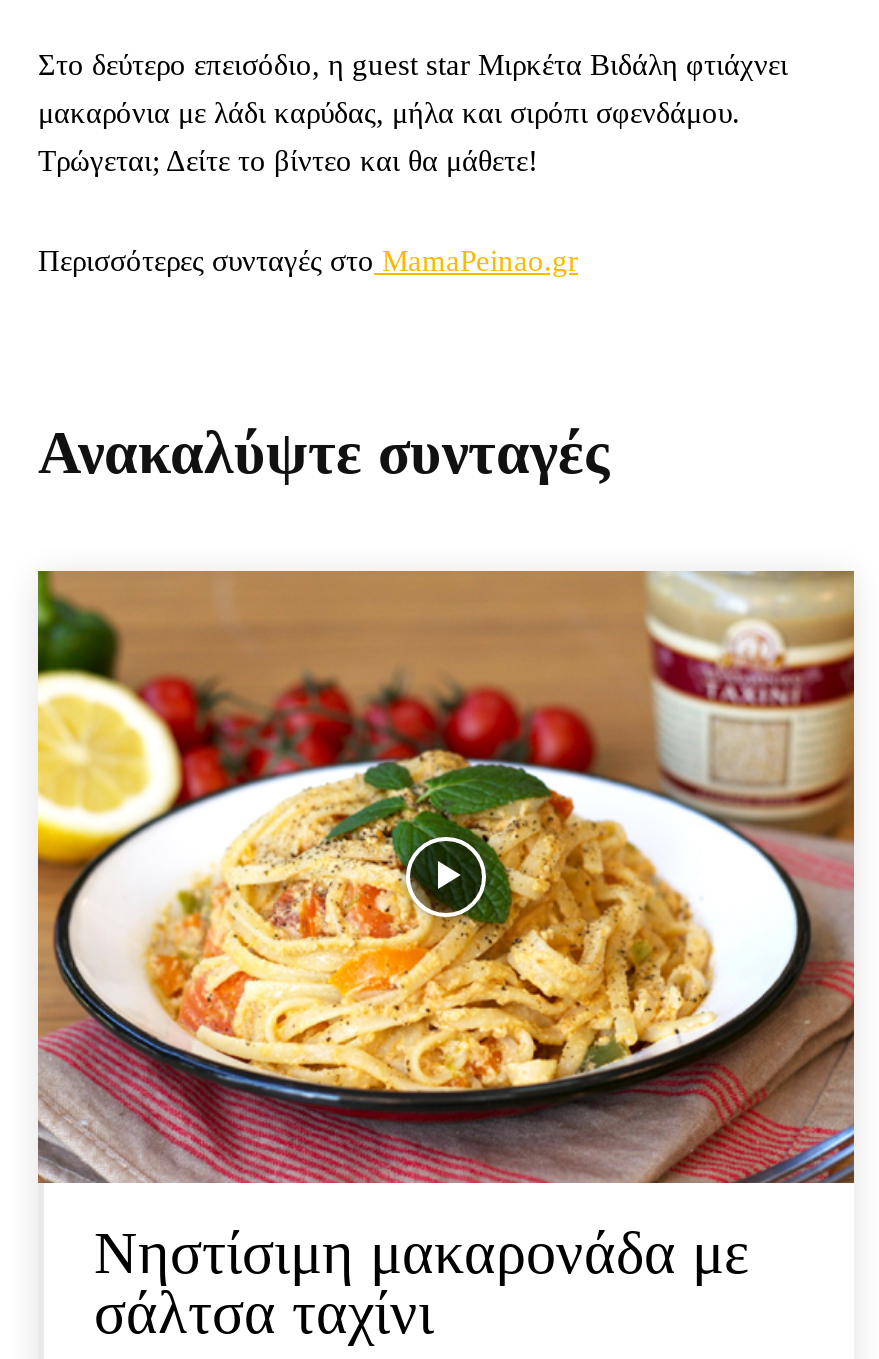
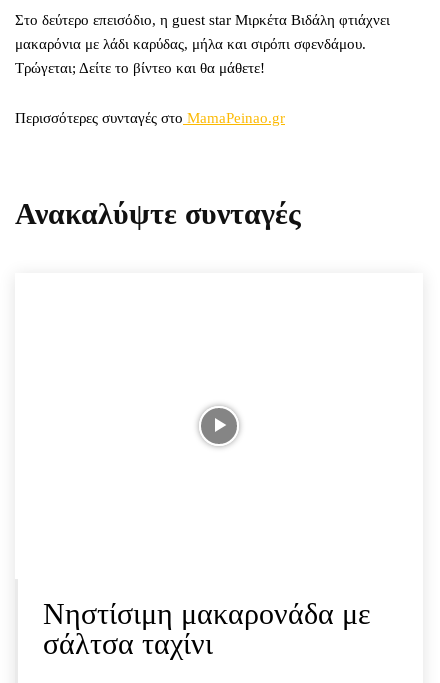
- [image]
